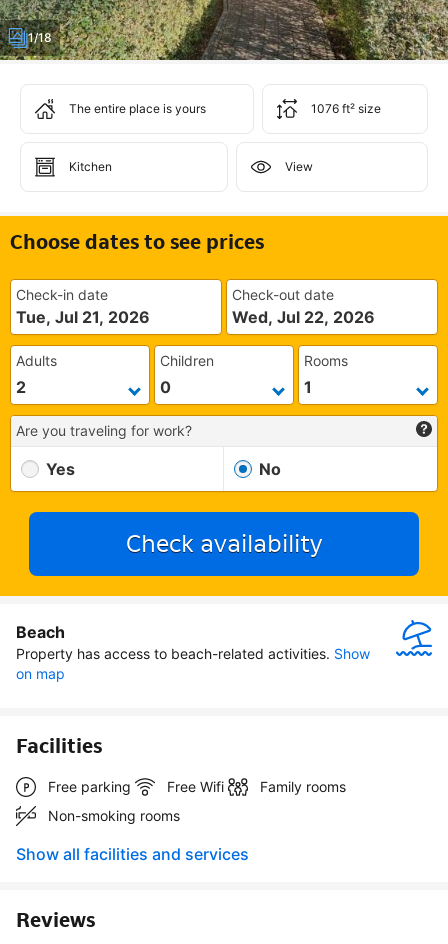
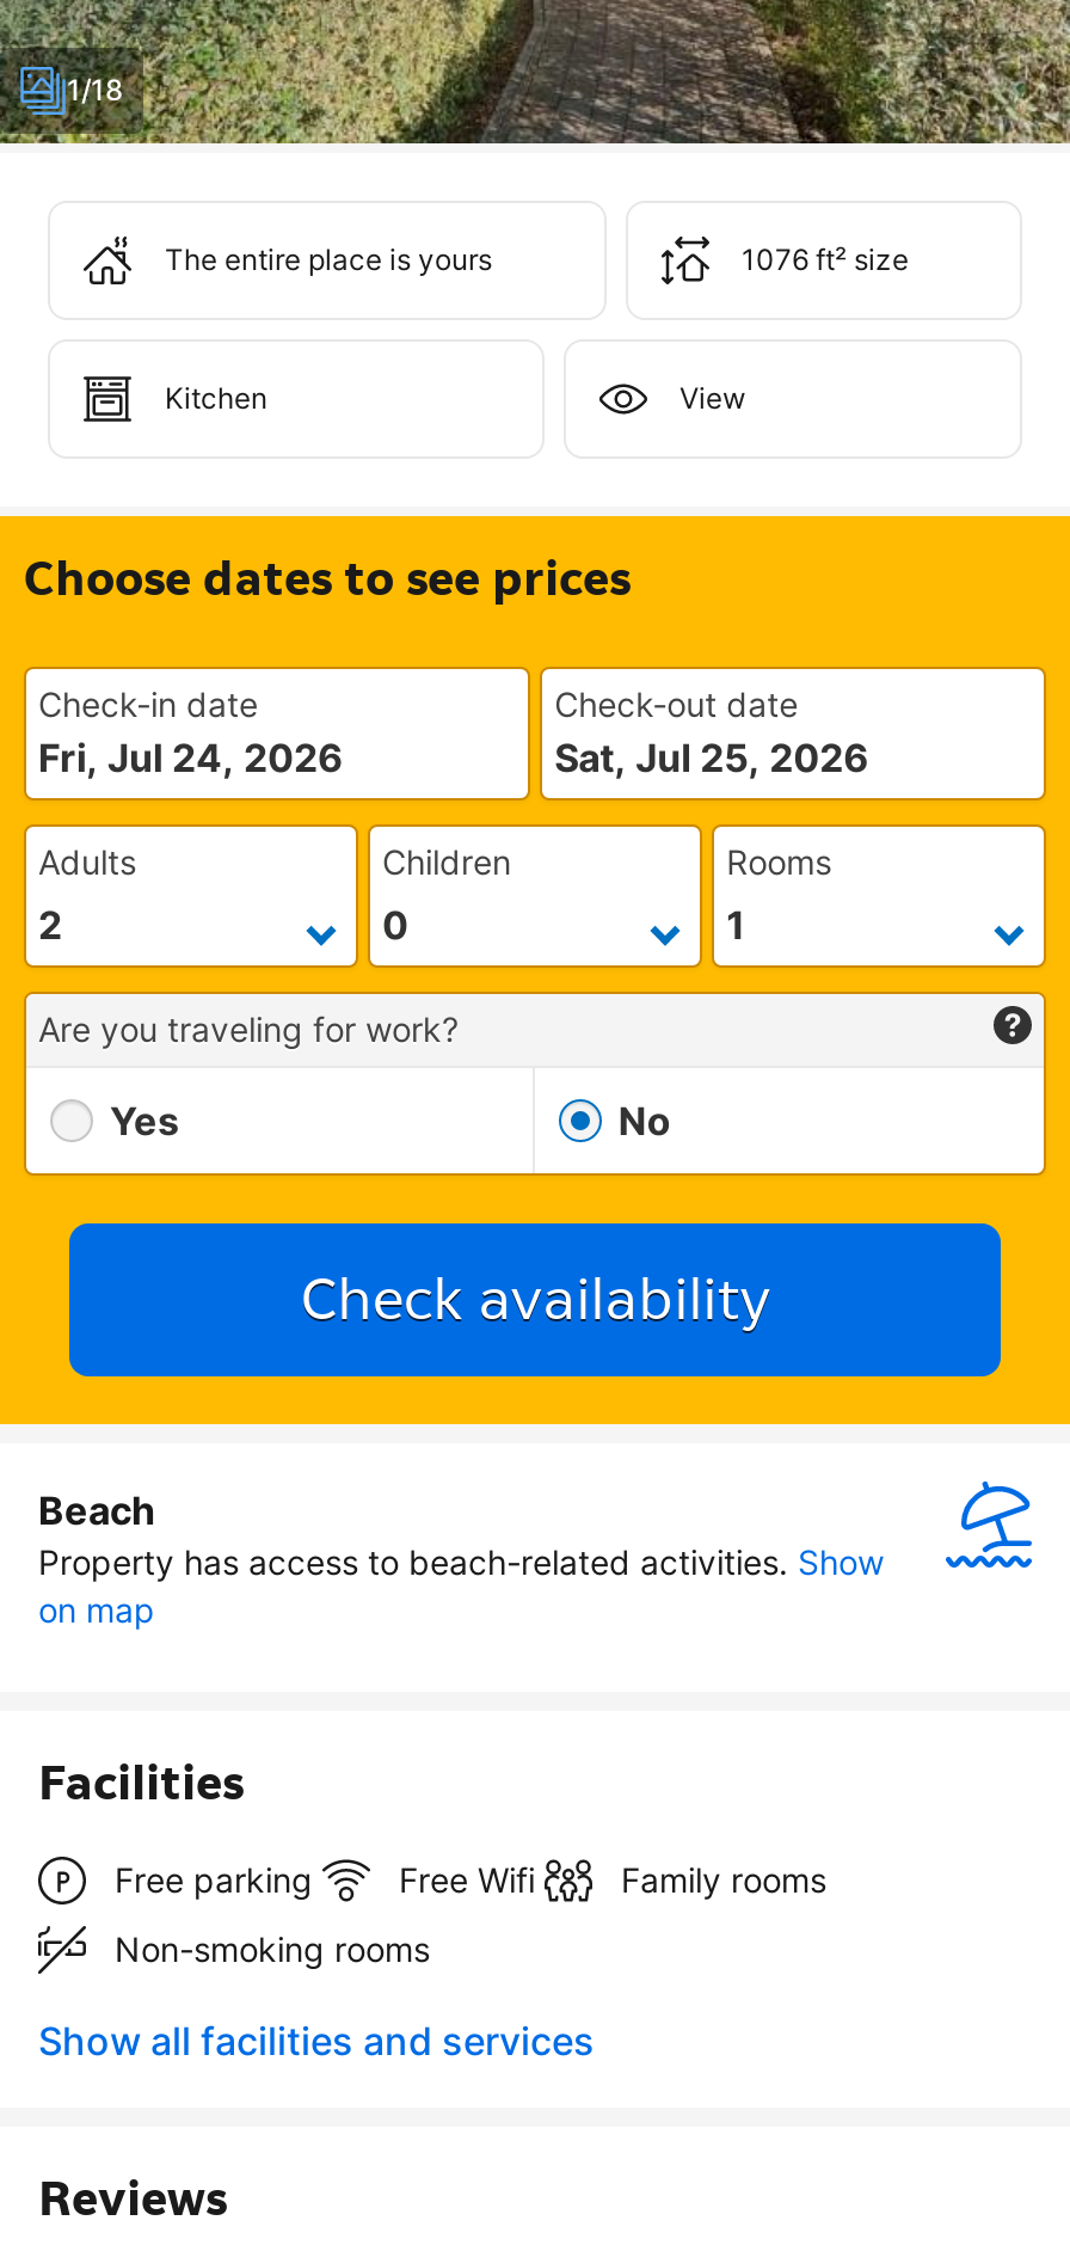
- Tue, Jul 21, 2026
+ Fri, Jul 24, 2026

- Wed, Jul 22, 2026
+ Sat, Jul 25, 2026
